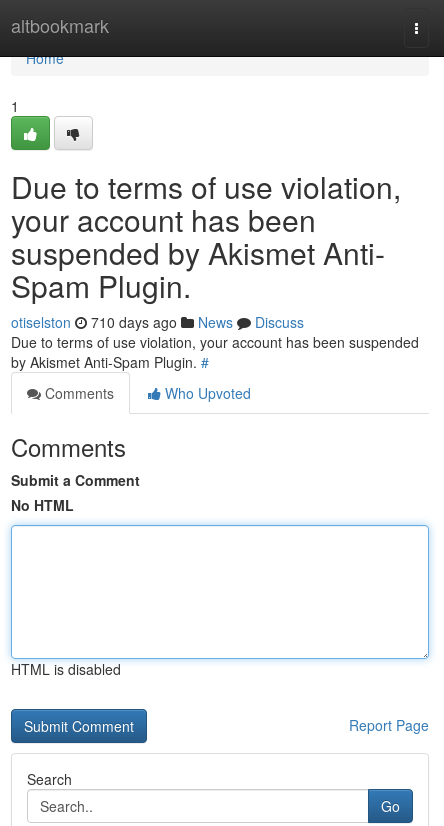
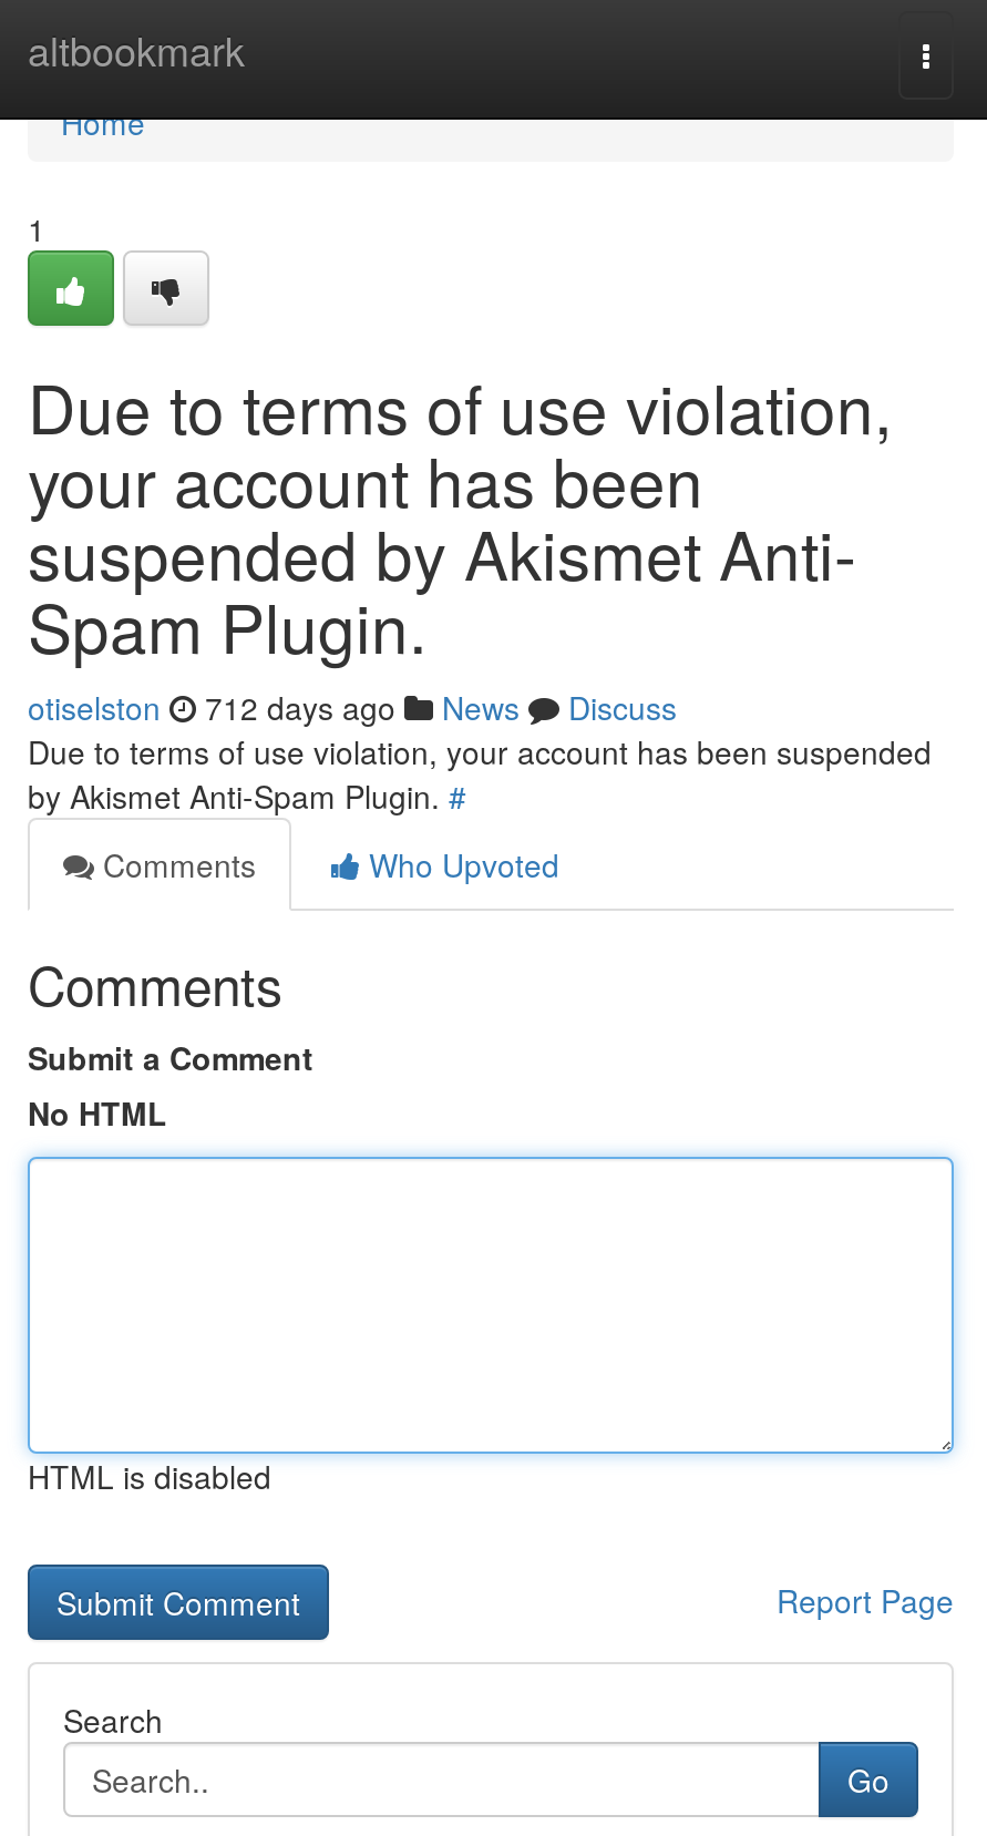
- otiselston 710 days ago News Discuss
+ otiselston 712 days ago News Discuss
